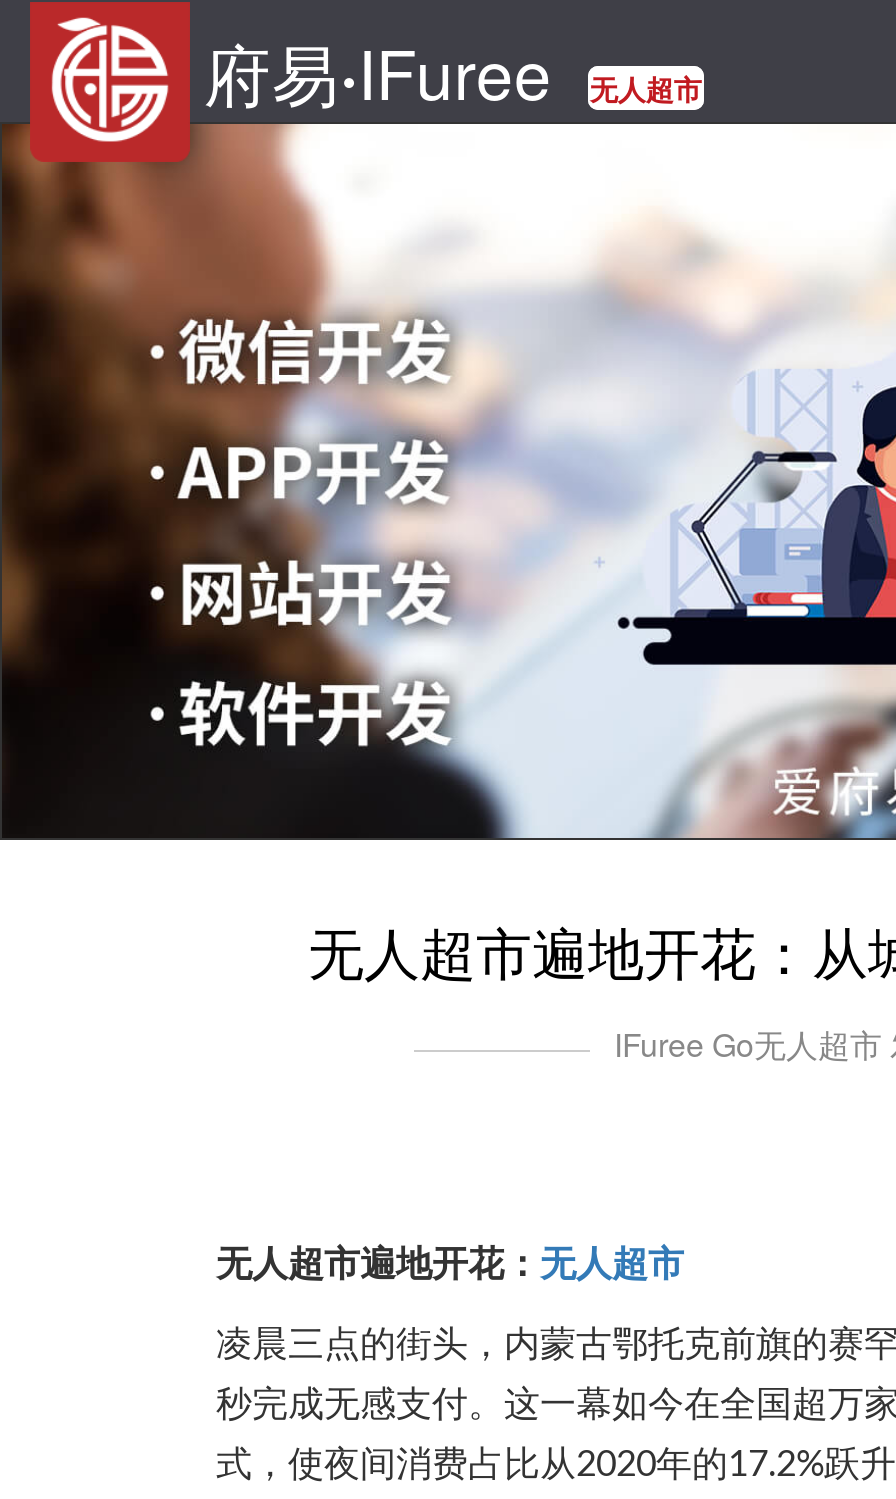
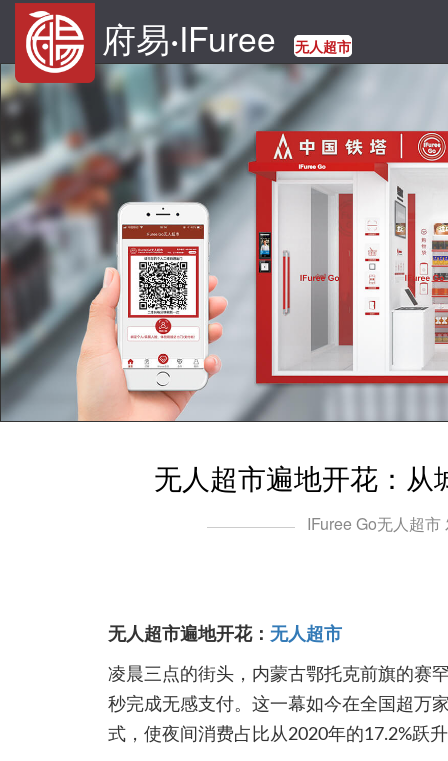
- [image]
+ [image]
